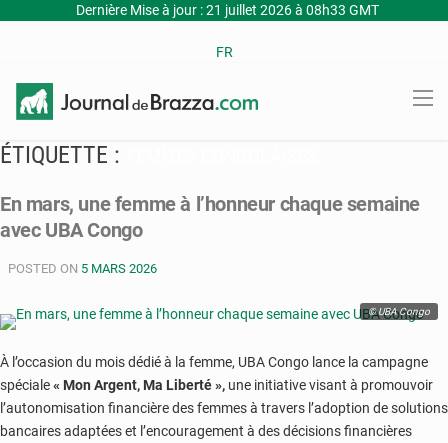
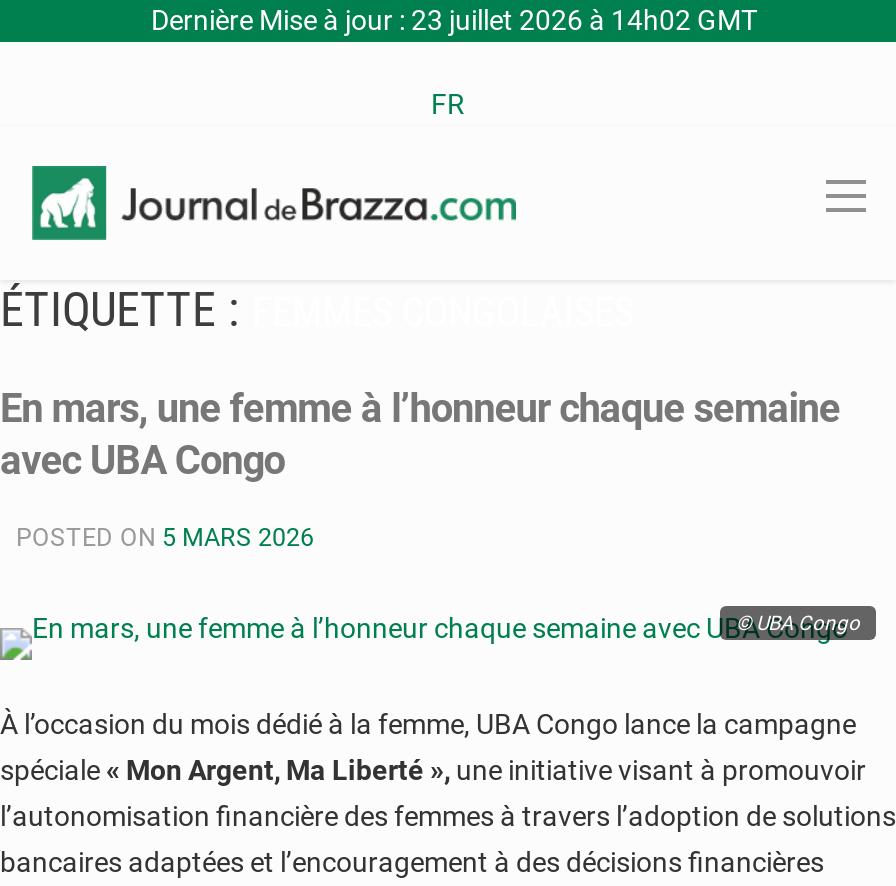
- Dernière Mise à jour : 21 juillet 2026 à 08h33 GMT
+ Dernière Mise à jour : 23 juillet 2026 à 14h02 GMT
